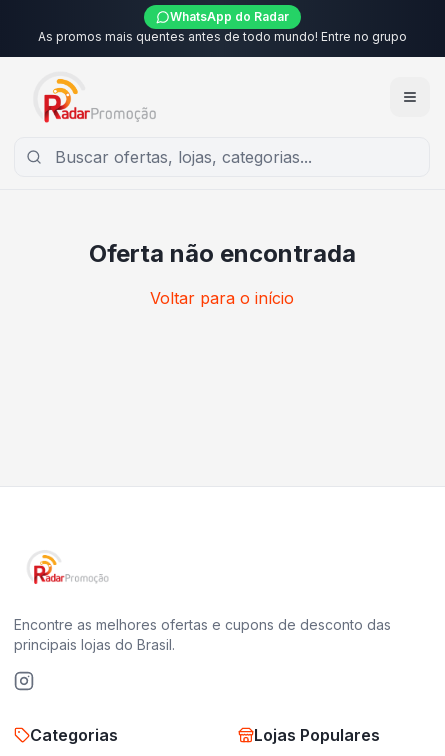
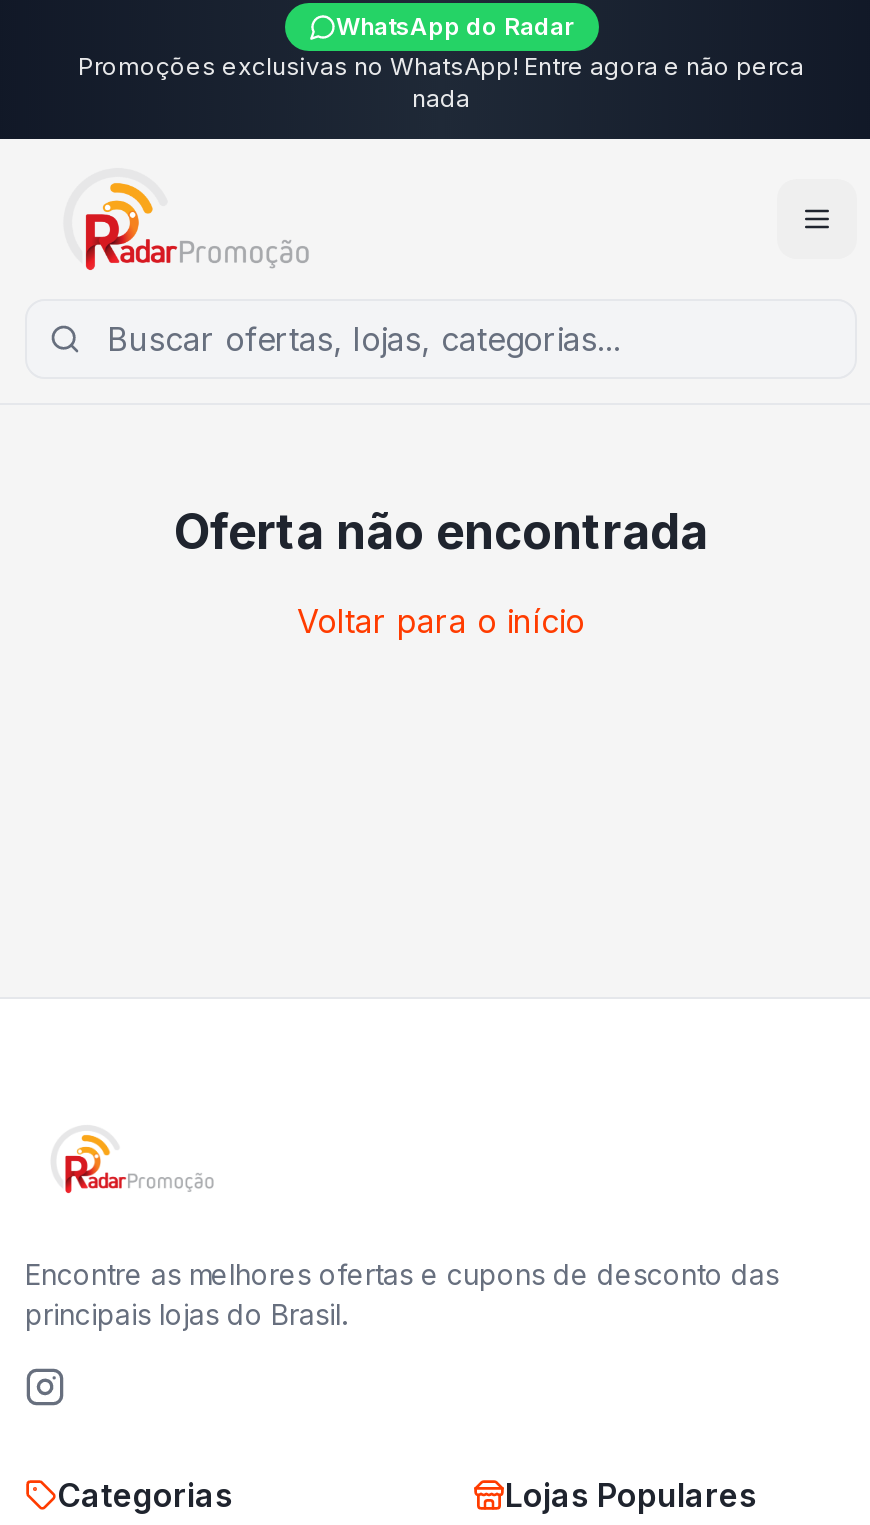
- As promos mais quentes antes de todo mundo! Entre no grupo
+ Promoções exclusivas no WhatsApp! Entre agora e não perca
+ nada
